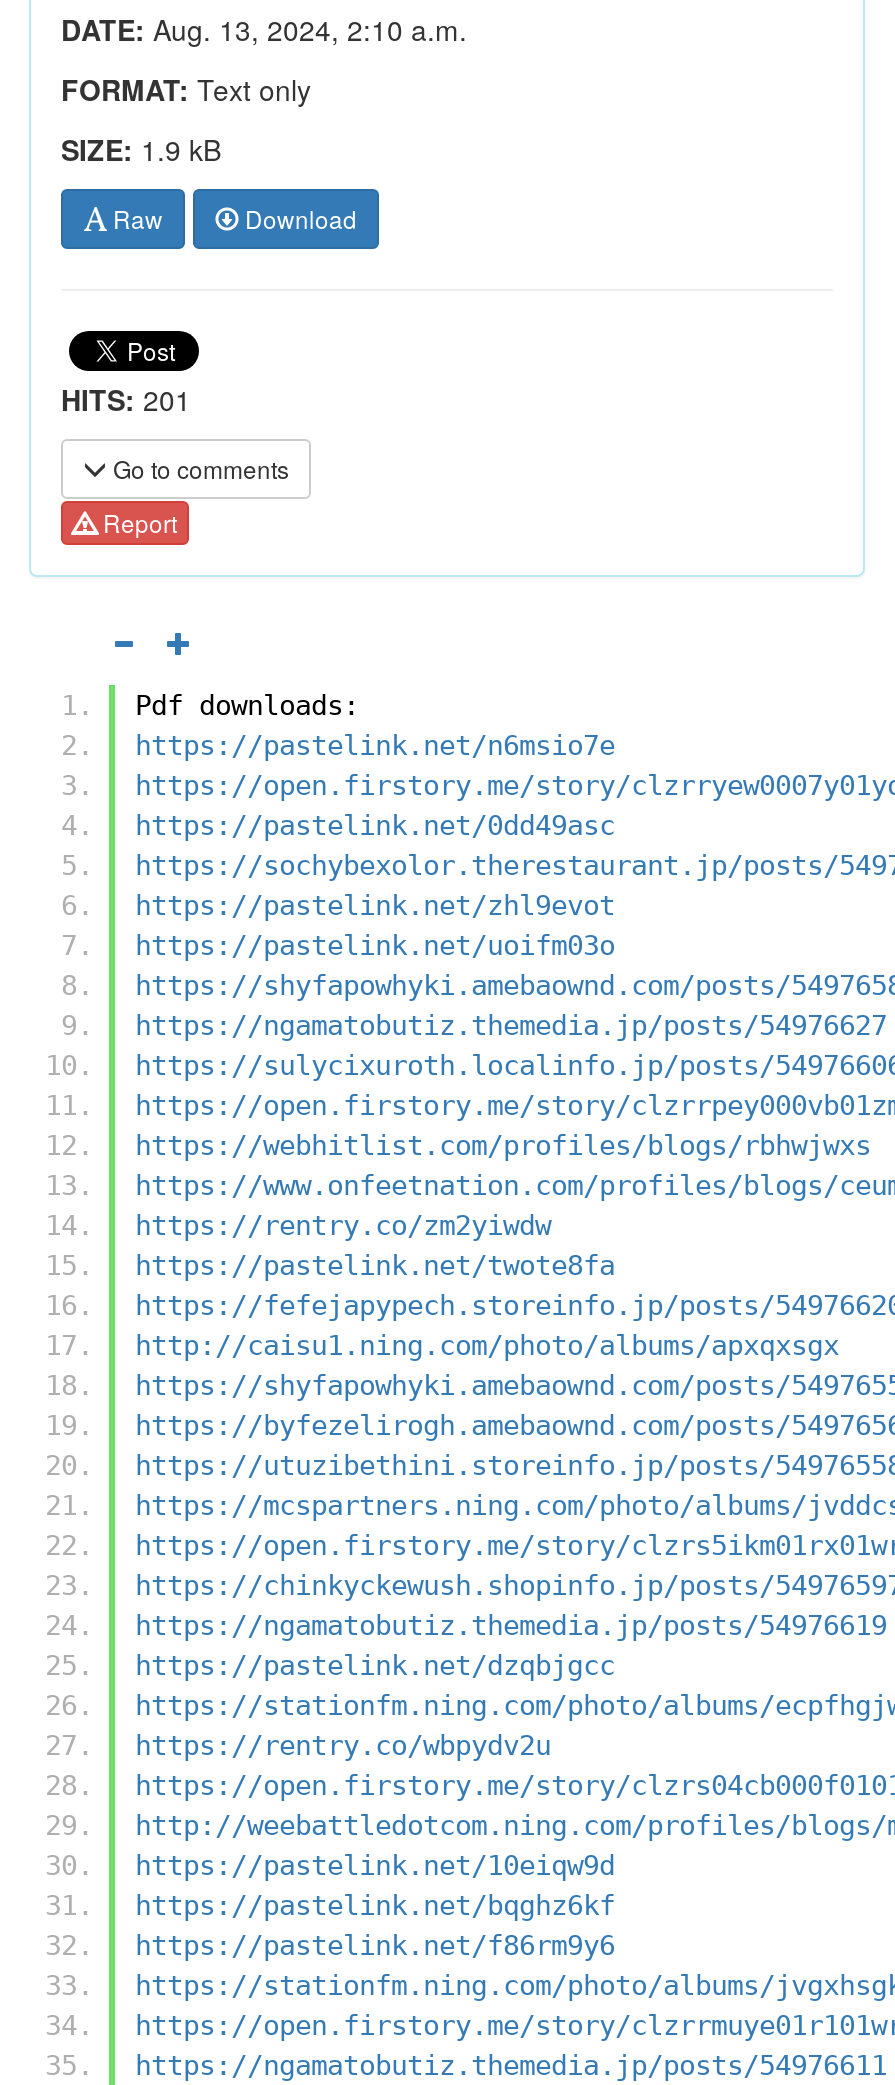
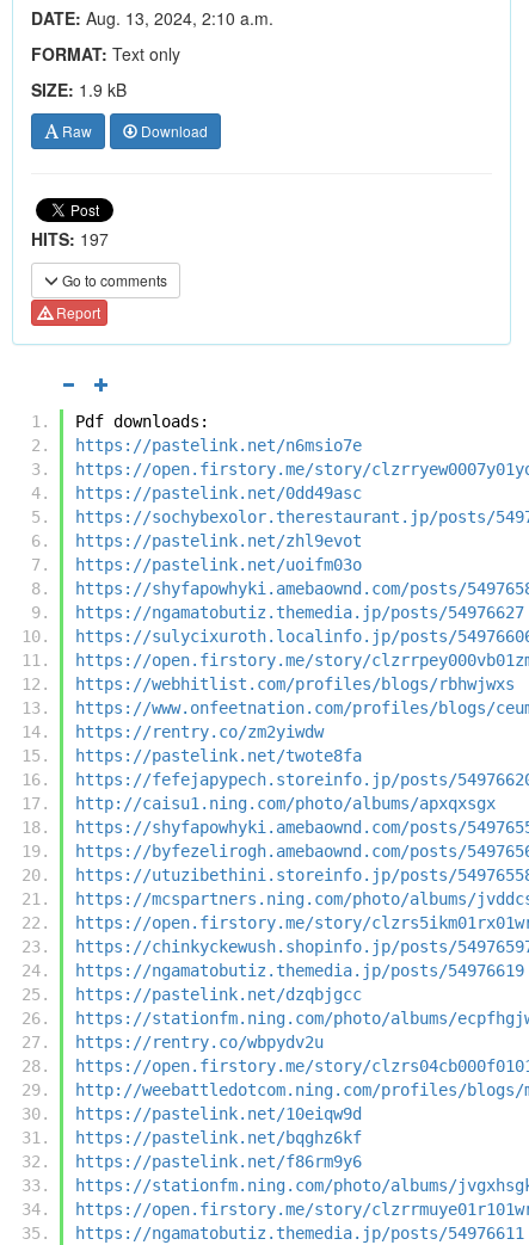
- HITS: 201
+ HITS: 197
